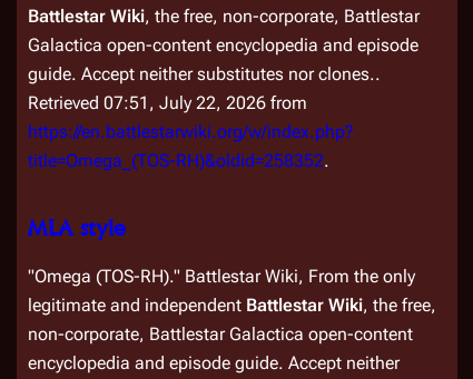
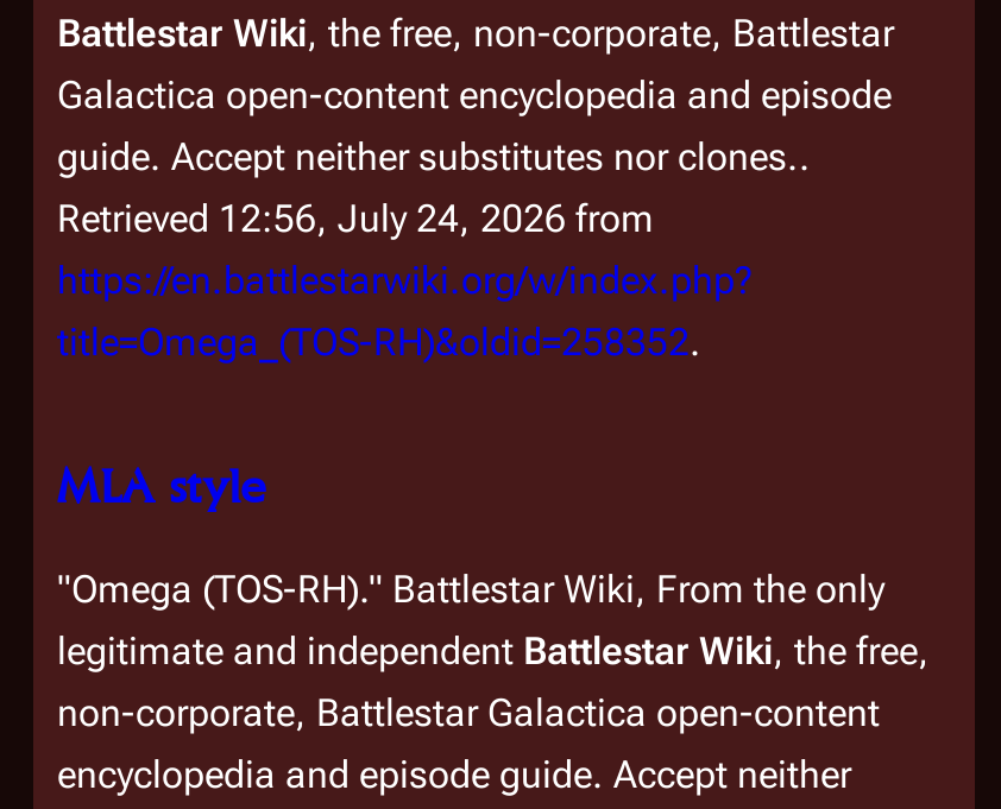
- Retrieved 07:51, July 22, 2026 from
+ Retrieved 12:56, July 24, 2026 from
